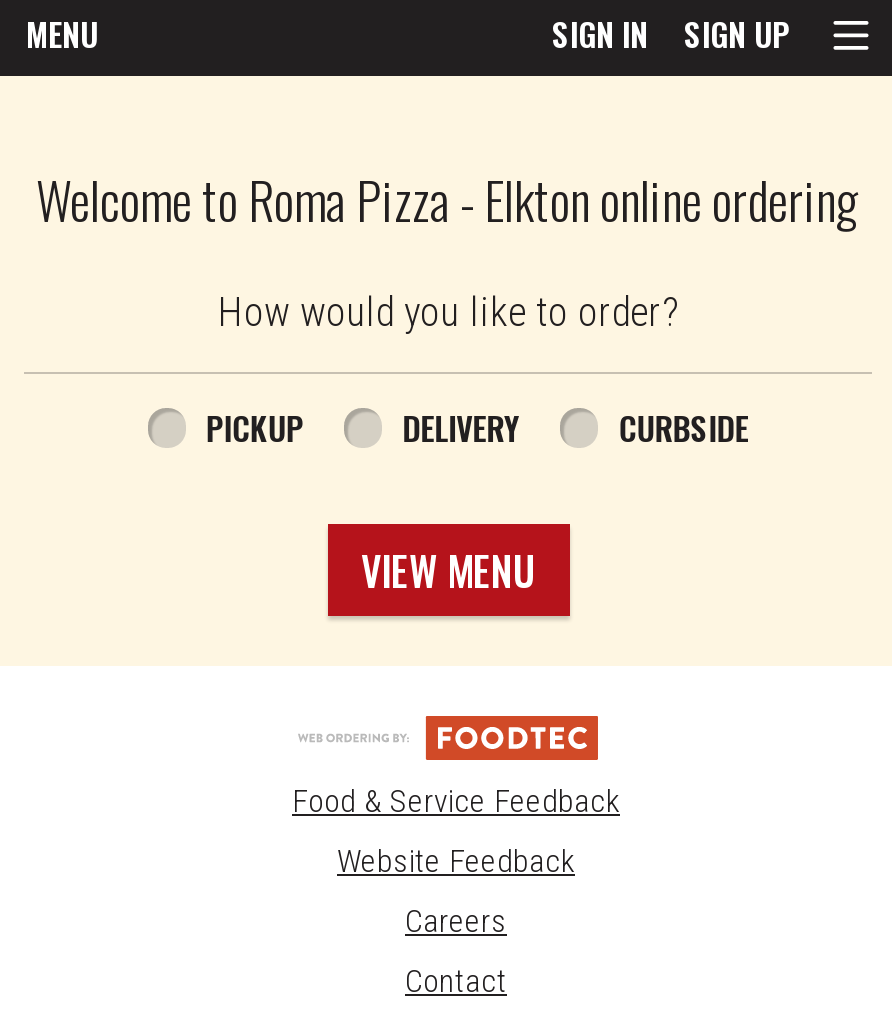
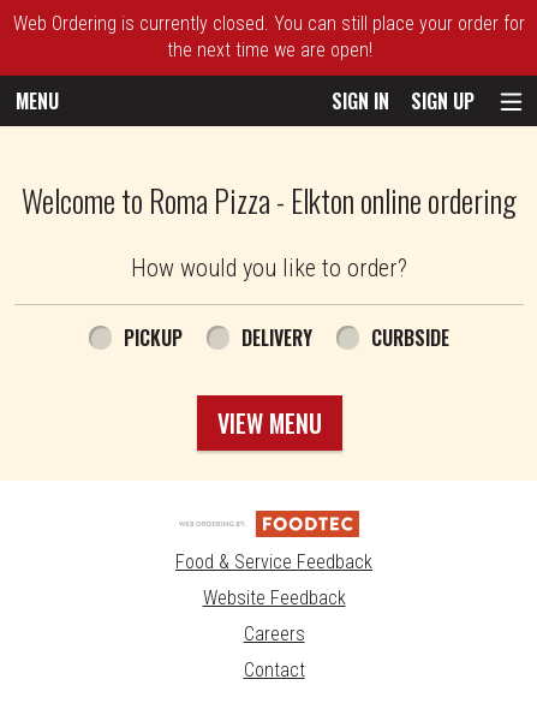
+ Web Ordering is currently closed. You can still place your order for
+ the next time we are open!
